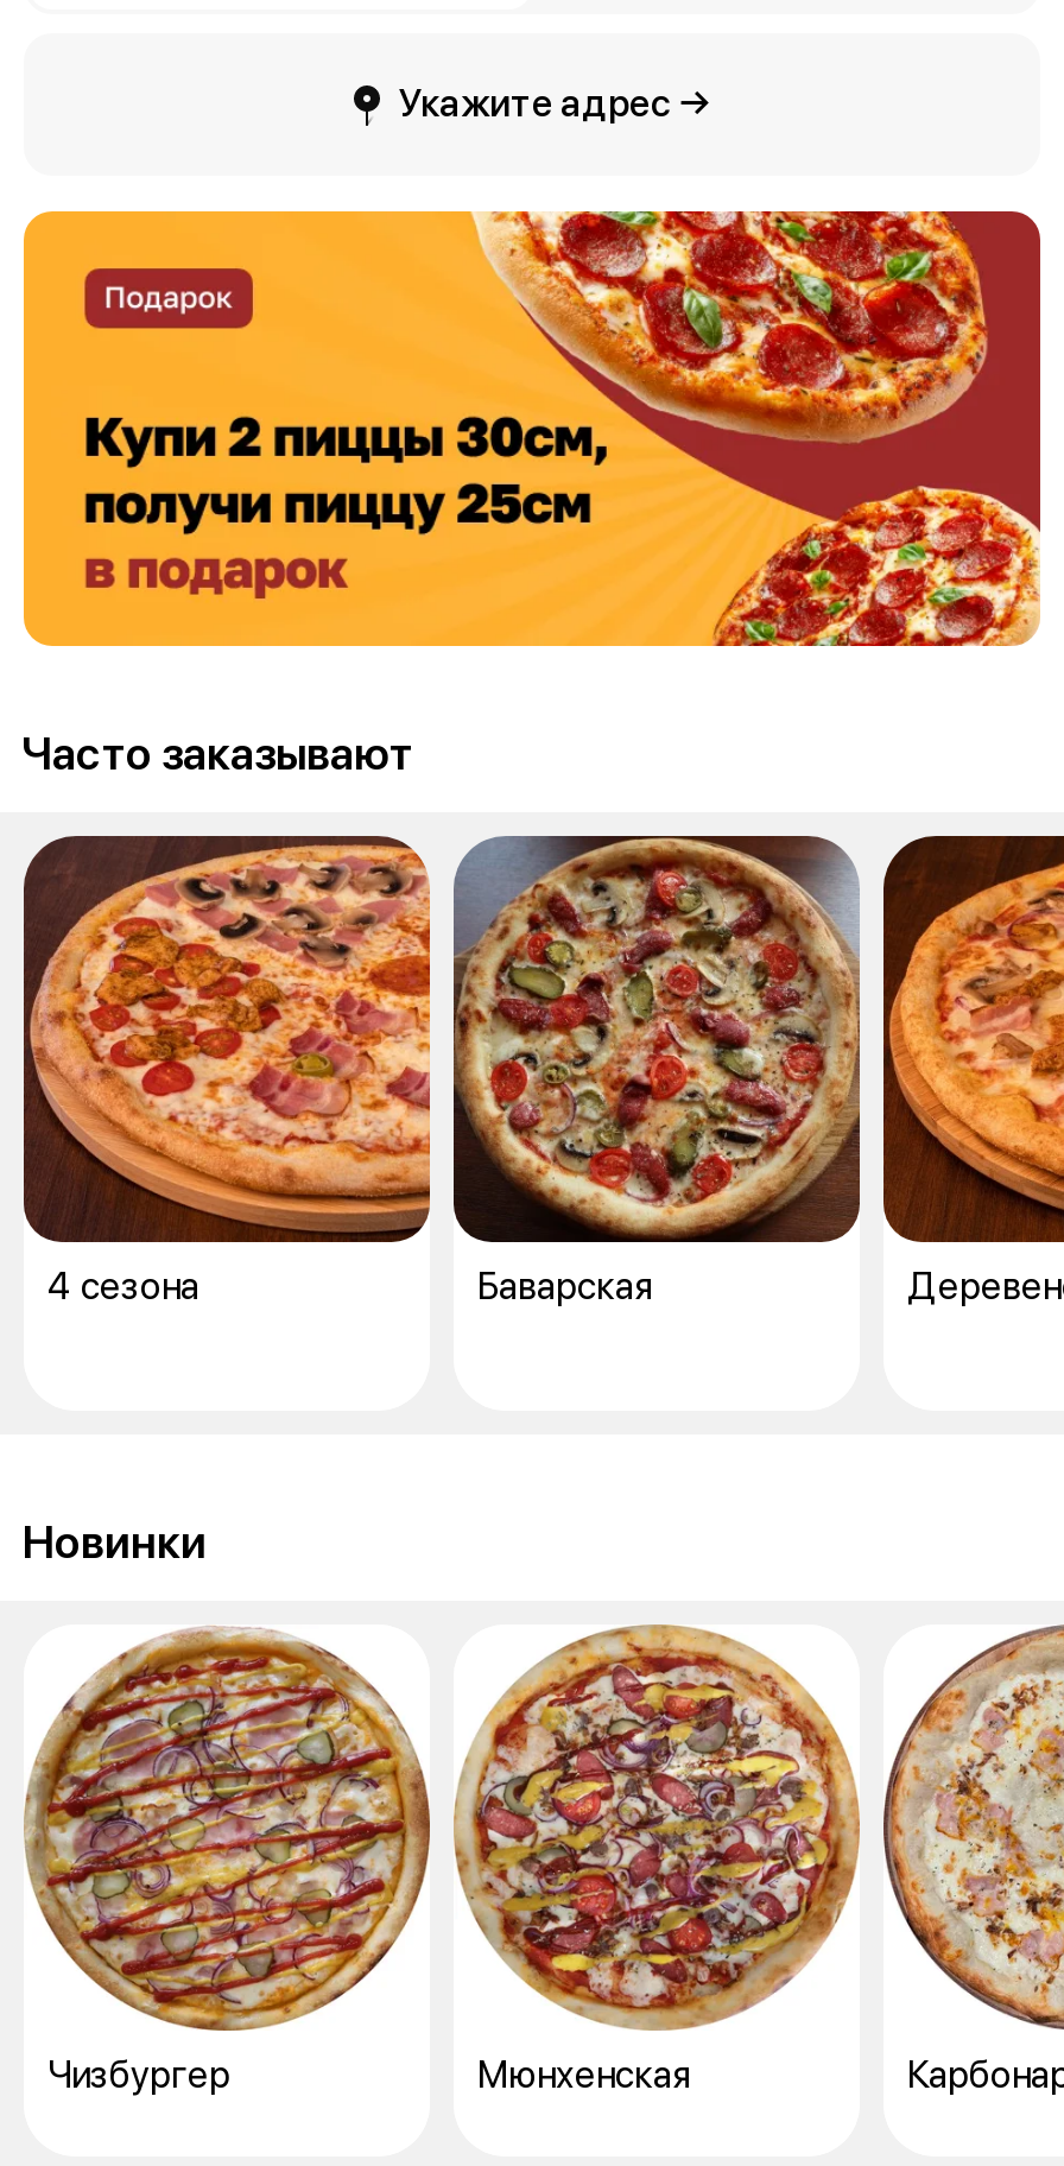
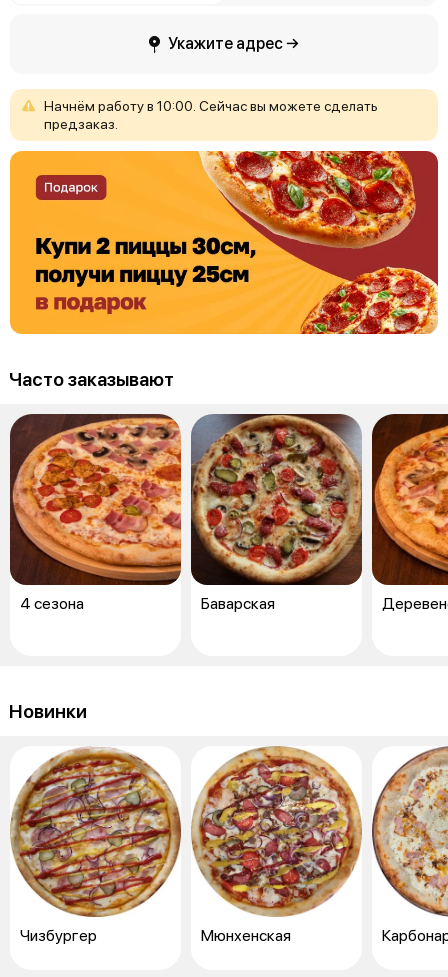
+ Начнём работу в 10:00. Сейчас вы можете сделать
+ предзаказ.
